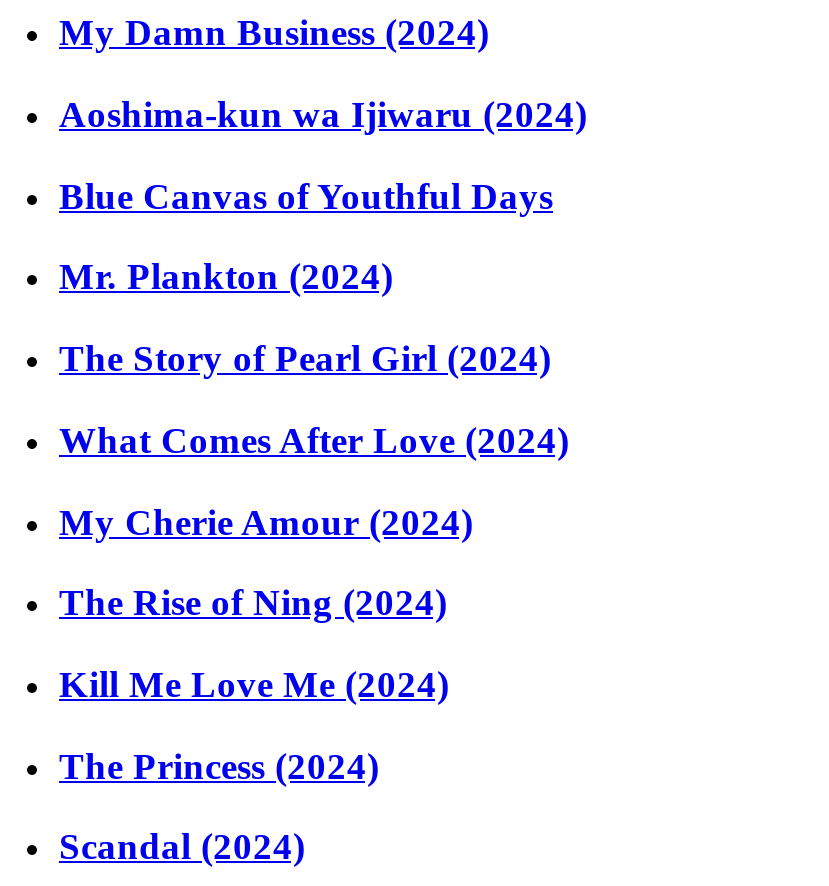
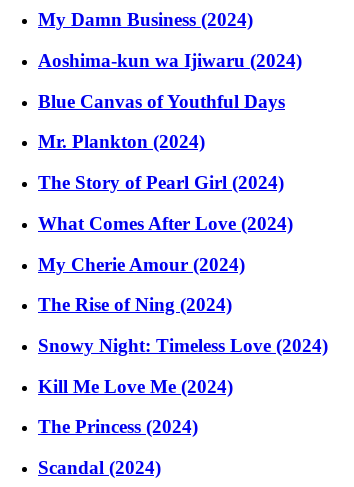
+ Snowy Night: Timeless Love (2024)
